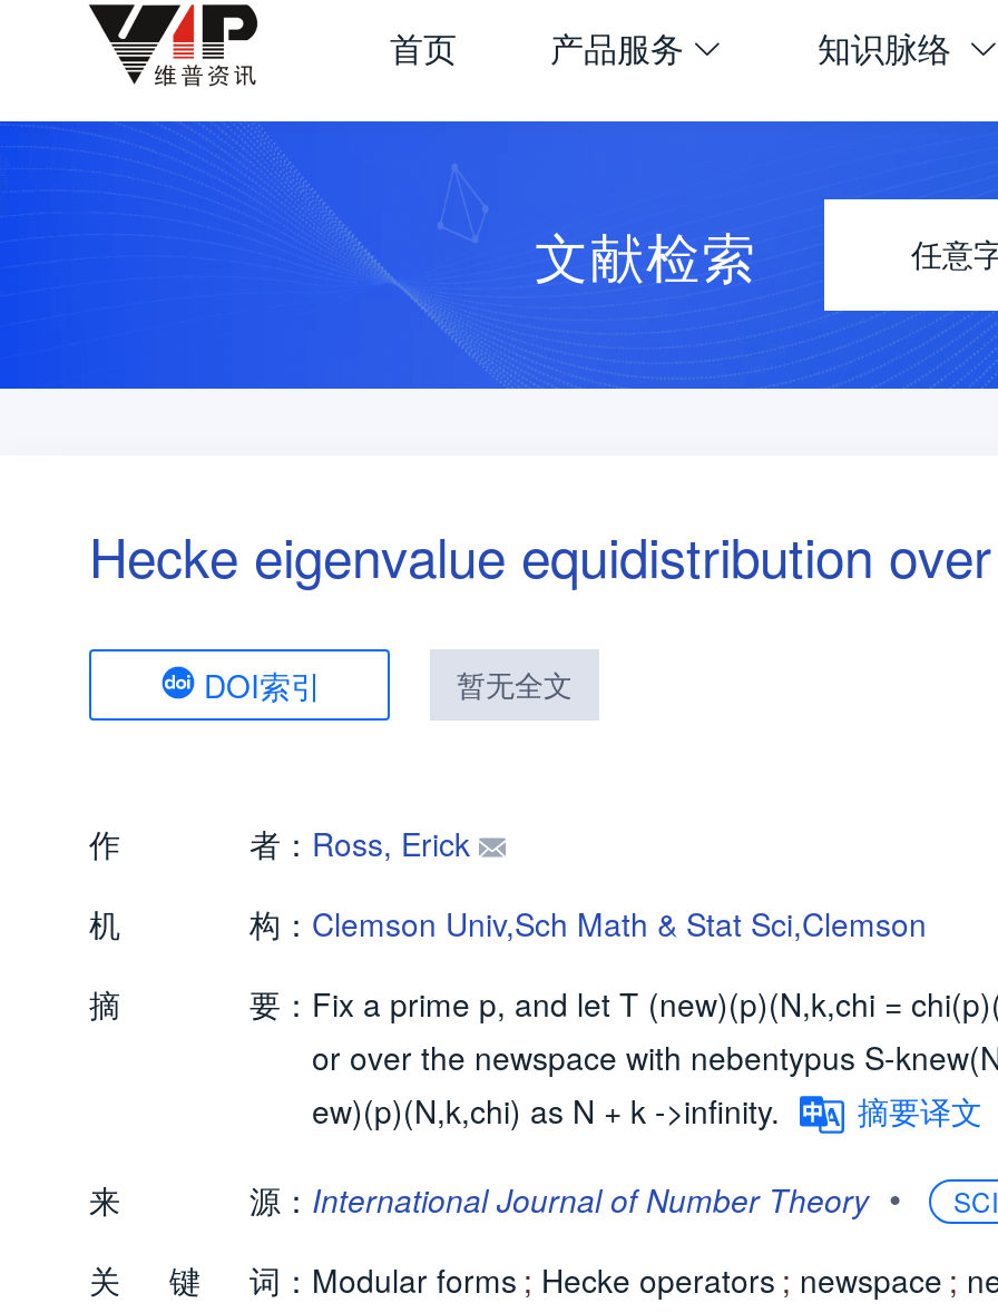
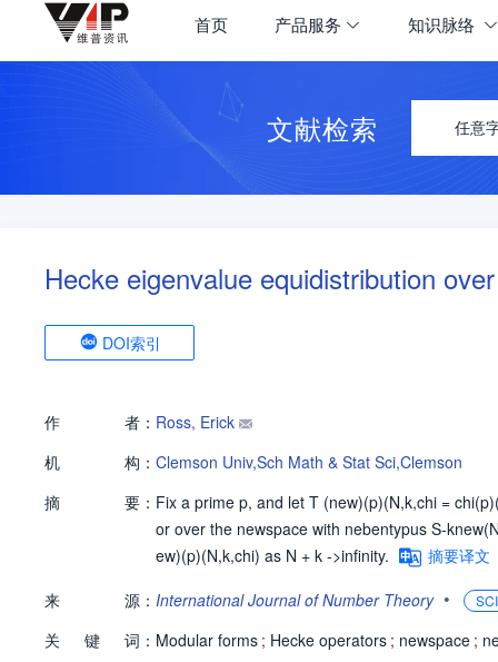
- 暂无全文
